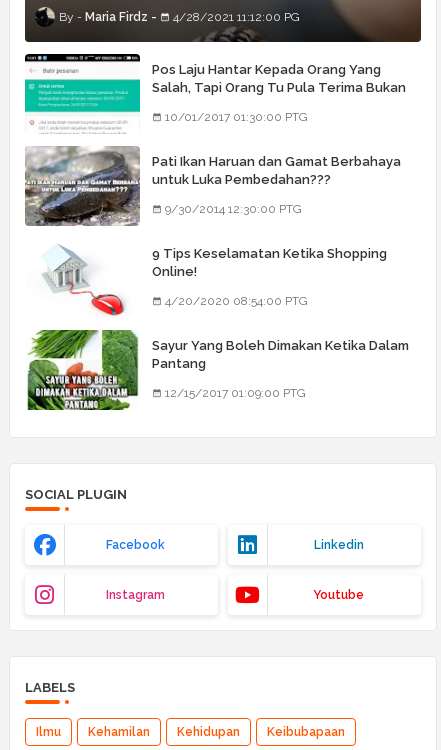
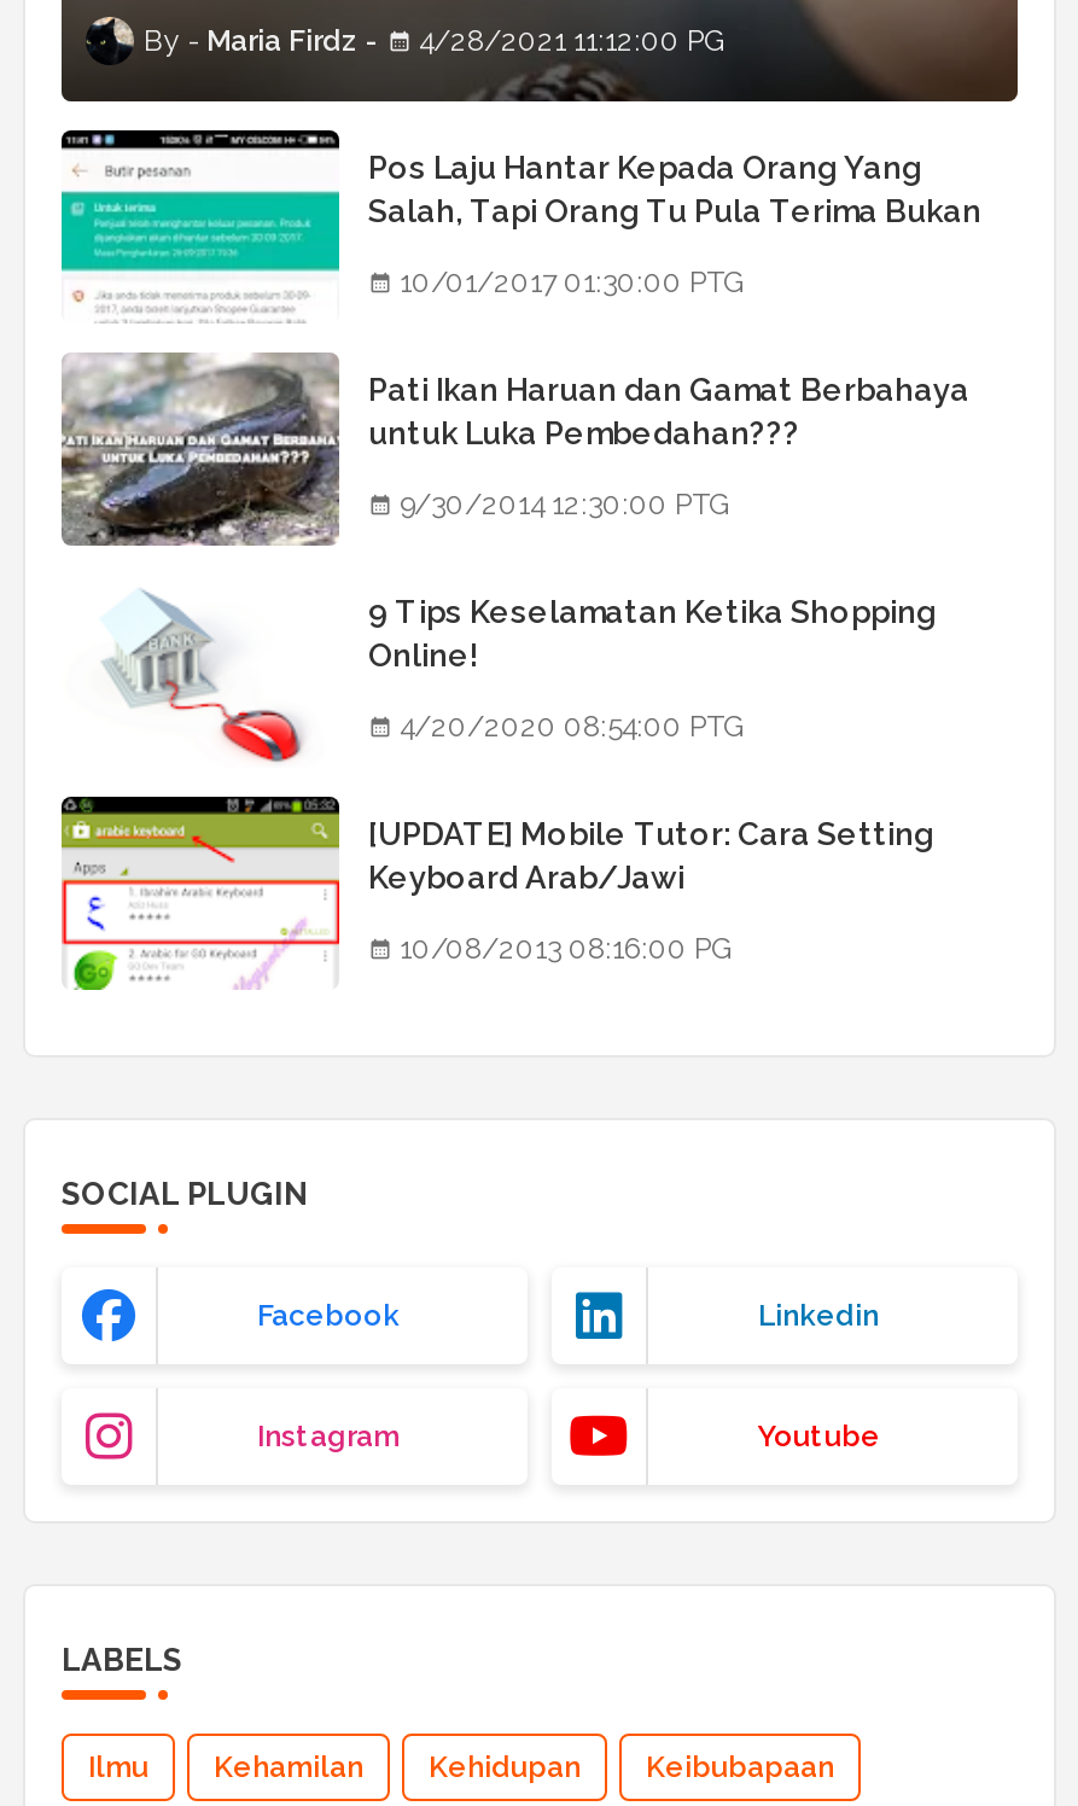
- [image]
- Sayur Yang Boleh Dimakan Ketika Dalam
- Pantang
+ [image]
+ [UPDATE] Mobile Tutor: Cara Setting
+ Keyboard Arab/Jawi

- 12/15/2017 01:09:00 PTG
+ 10/08/2013 08:16:00 PG
